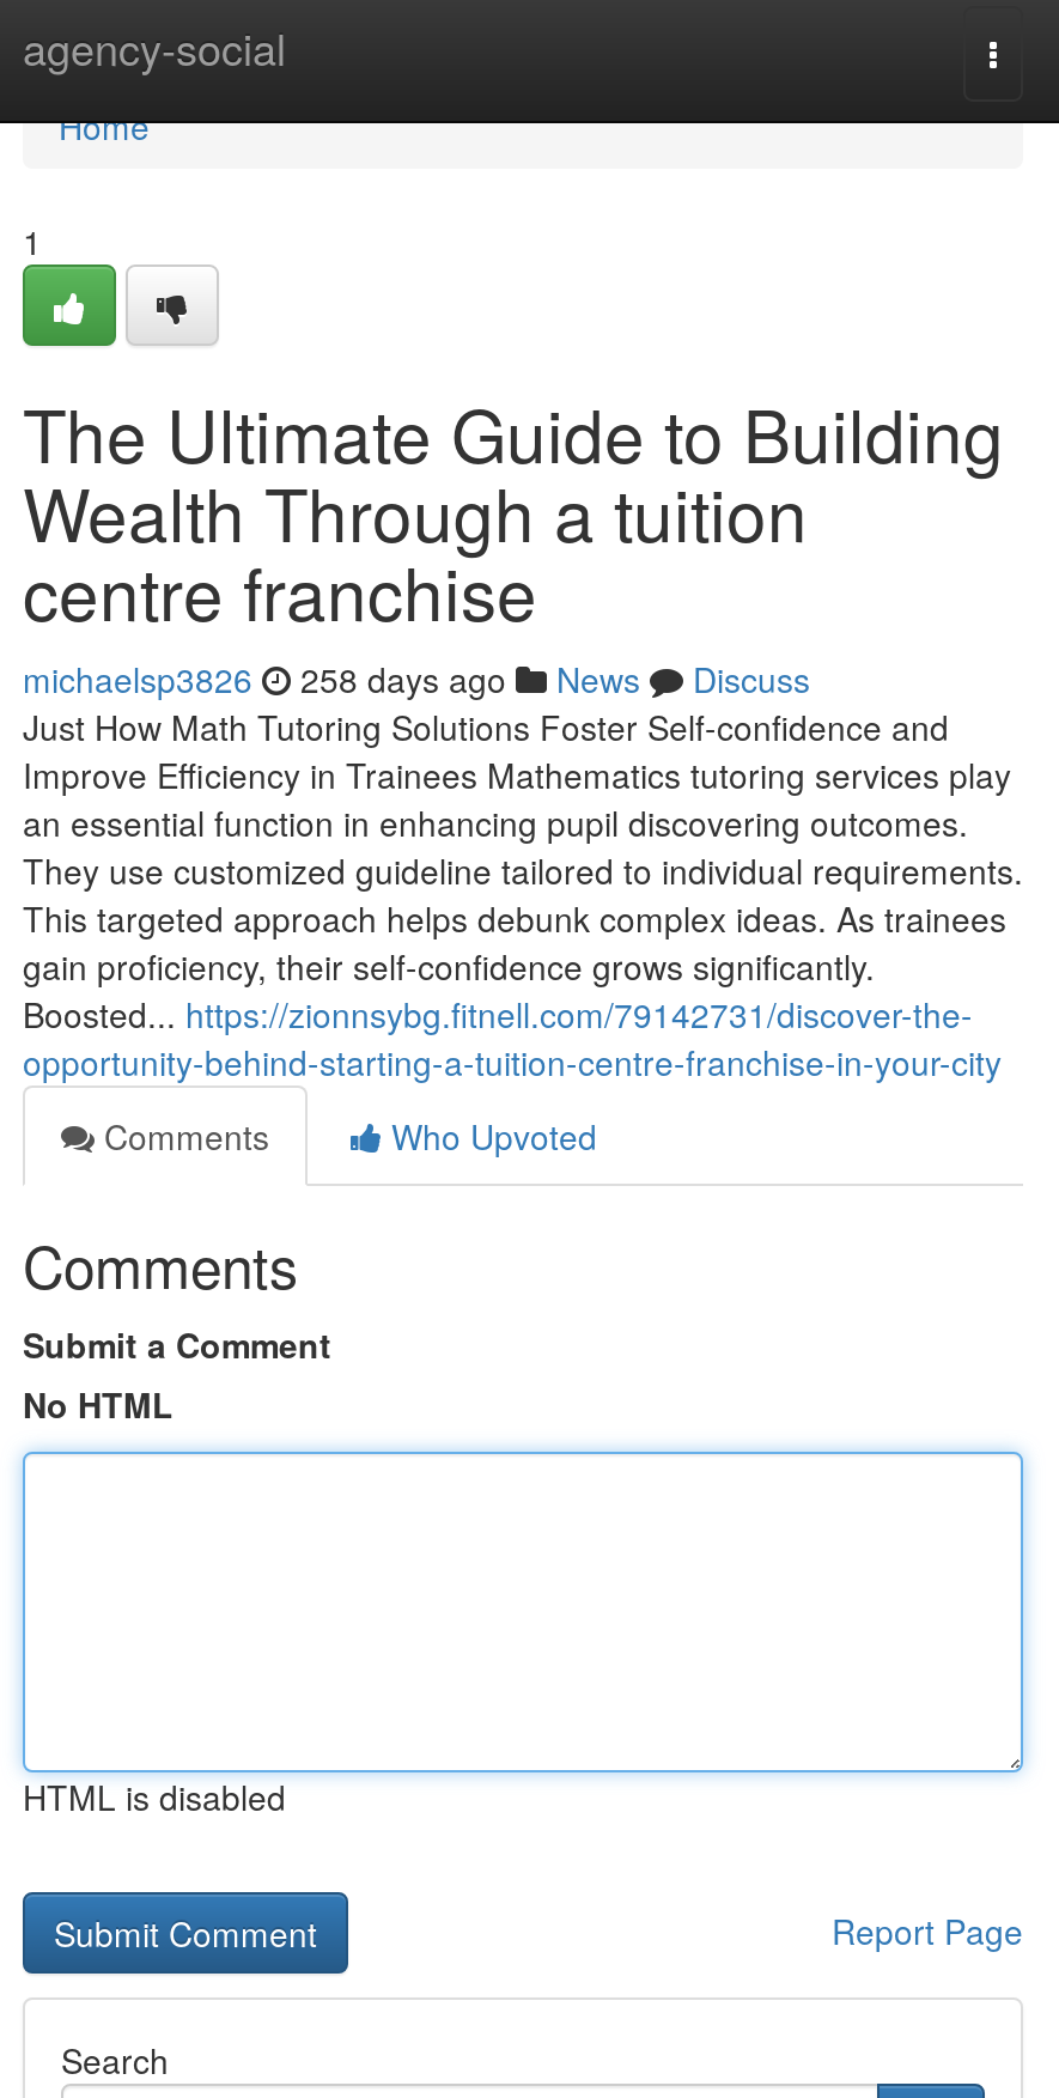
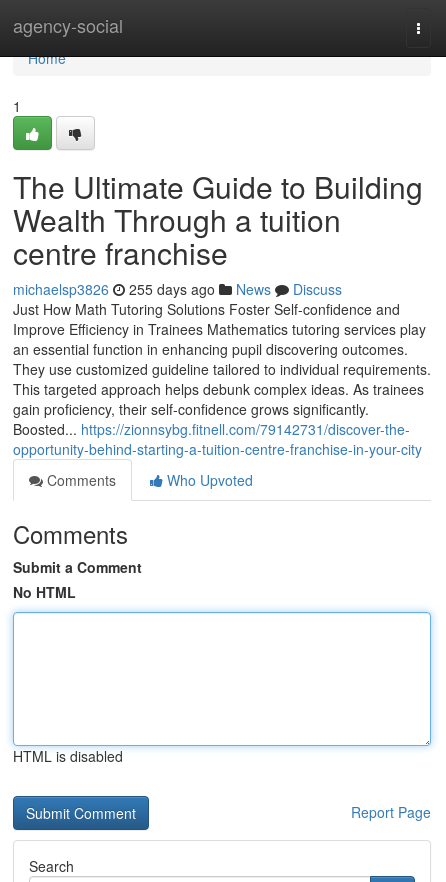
- michaelsp3826 258 days ago News Discuss
+ michaelsp3826 255 days ago News Discuss
